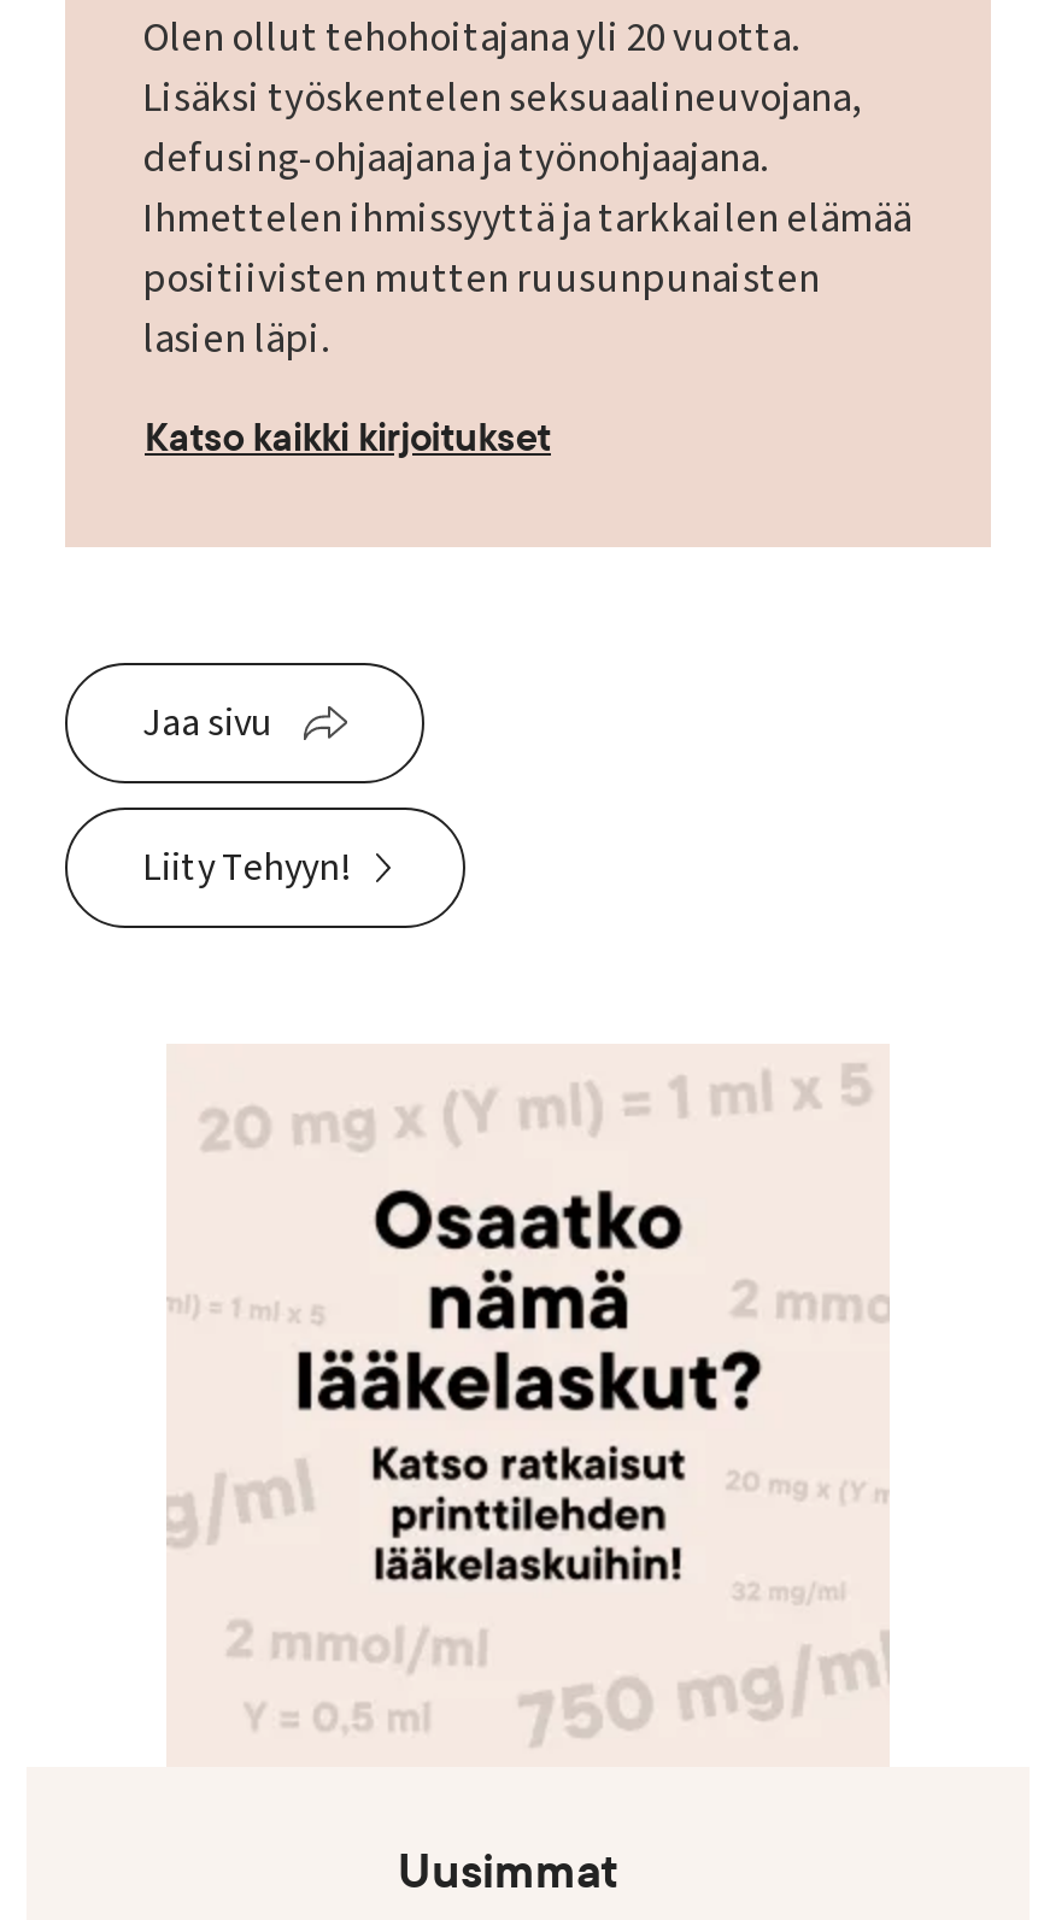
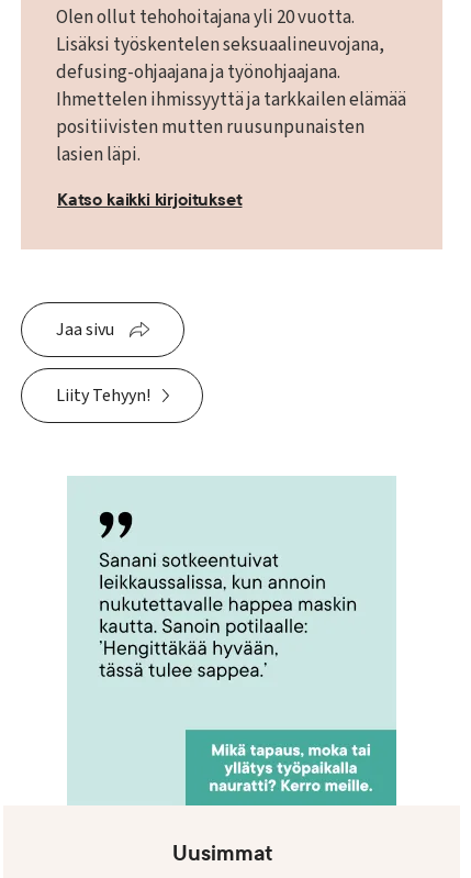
- [image]
+ [image]
